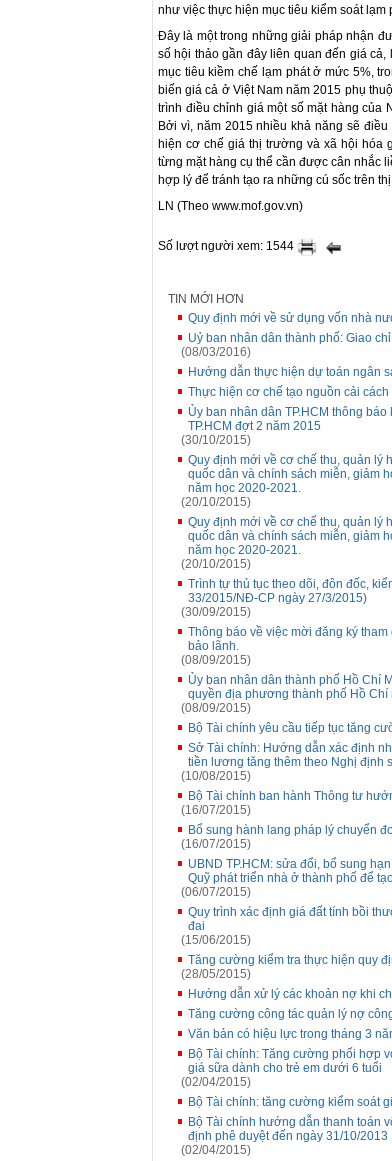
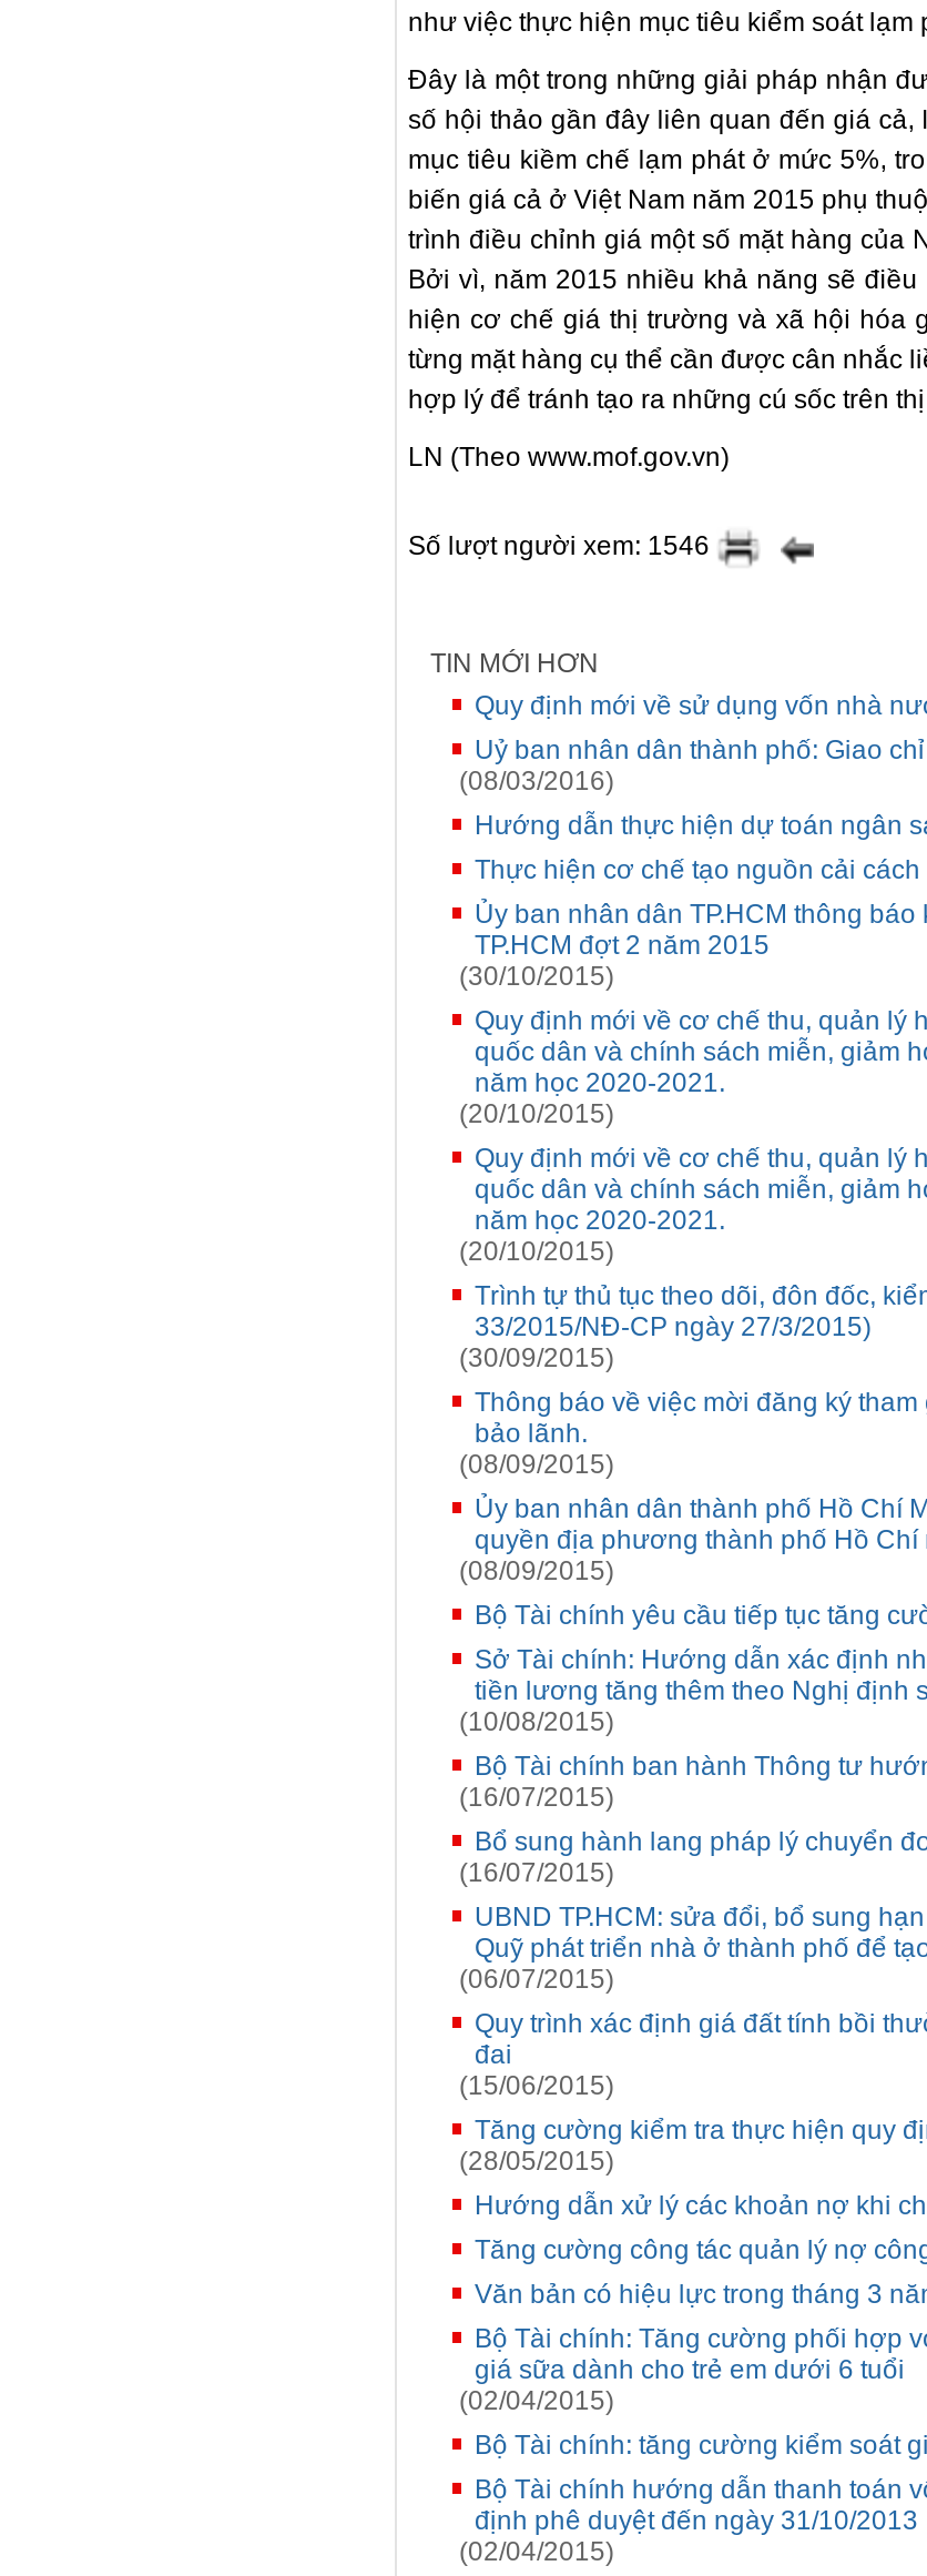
- Số lượt người xem: 1544
+ Số lượt người xem: 1546
